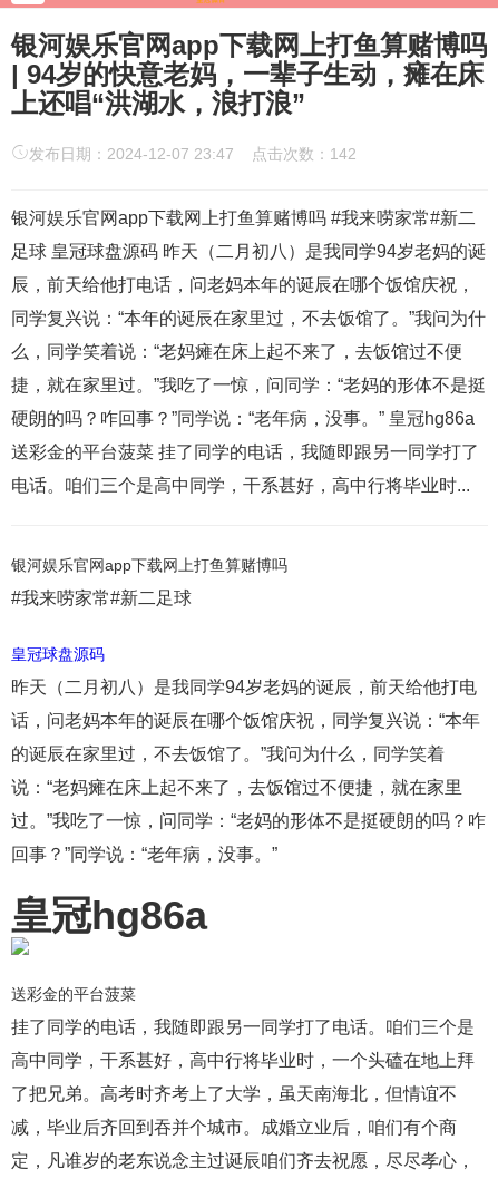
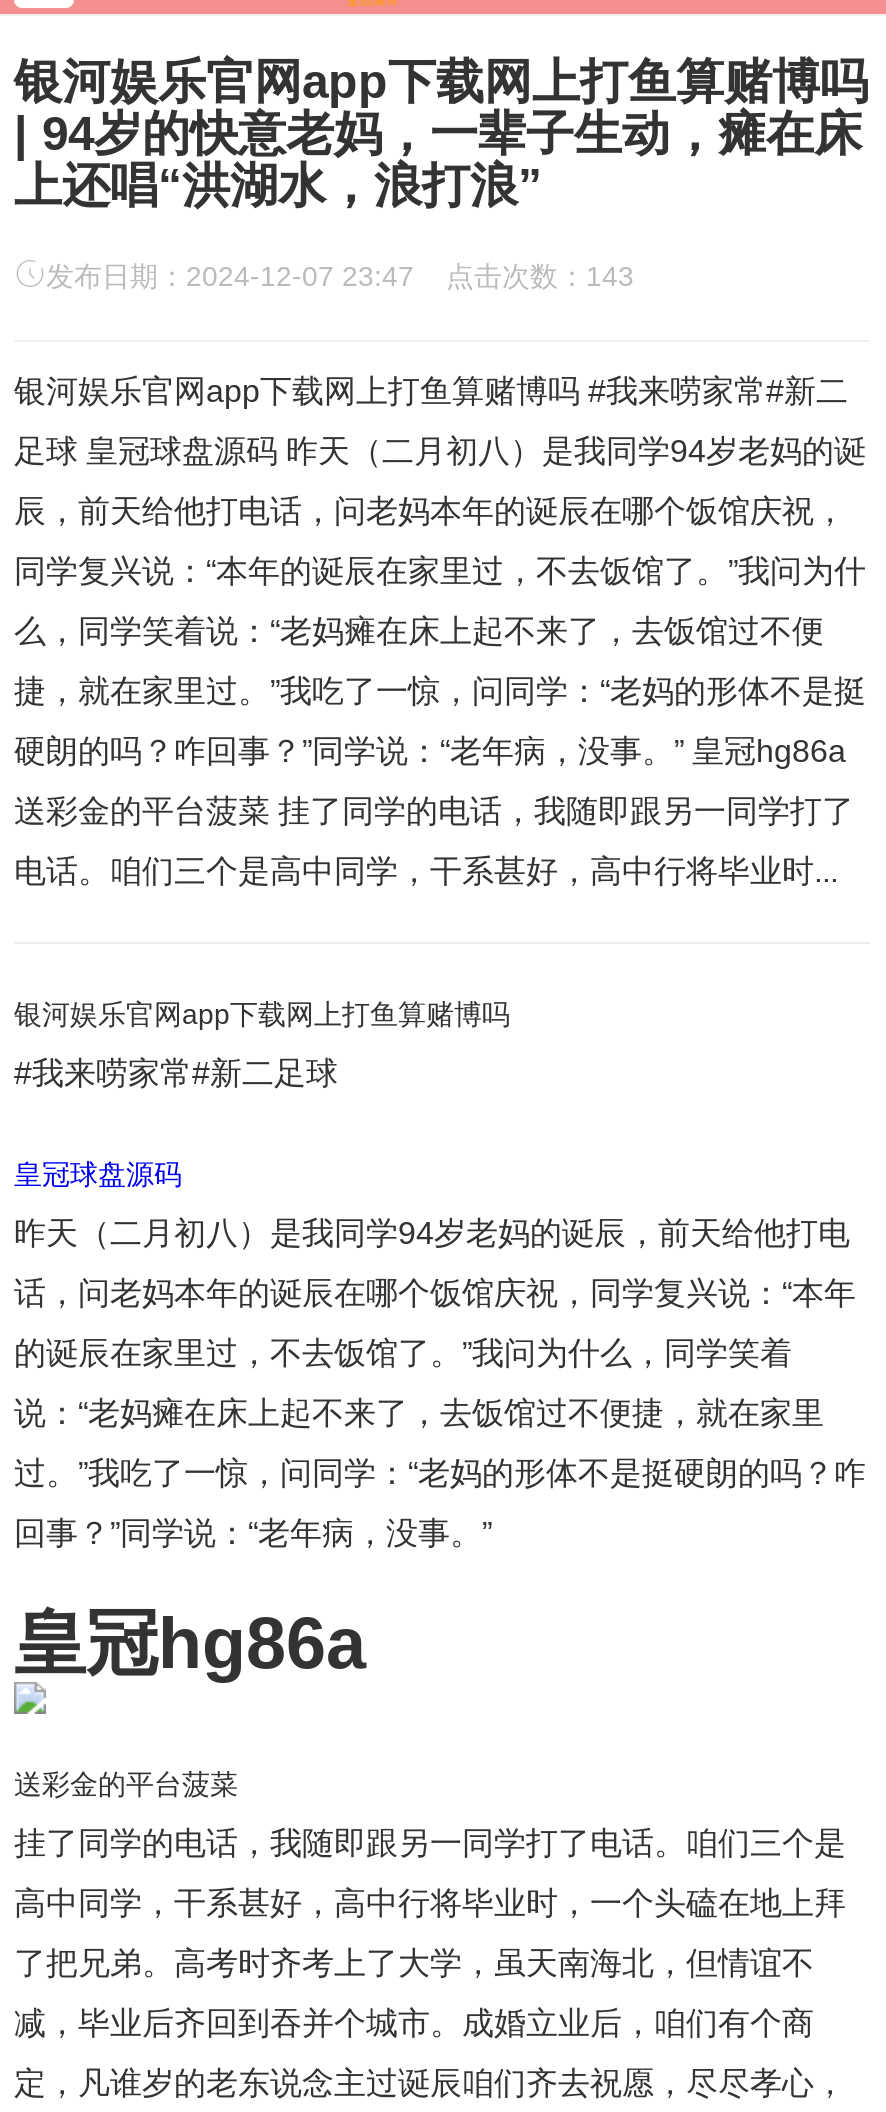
- 发布日期：2024-12-07 23:47 点击次数：142
+ 发布日期：2024-12-07 23:47 点击次数：143
